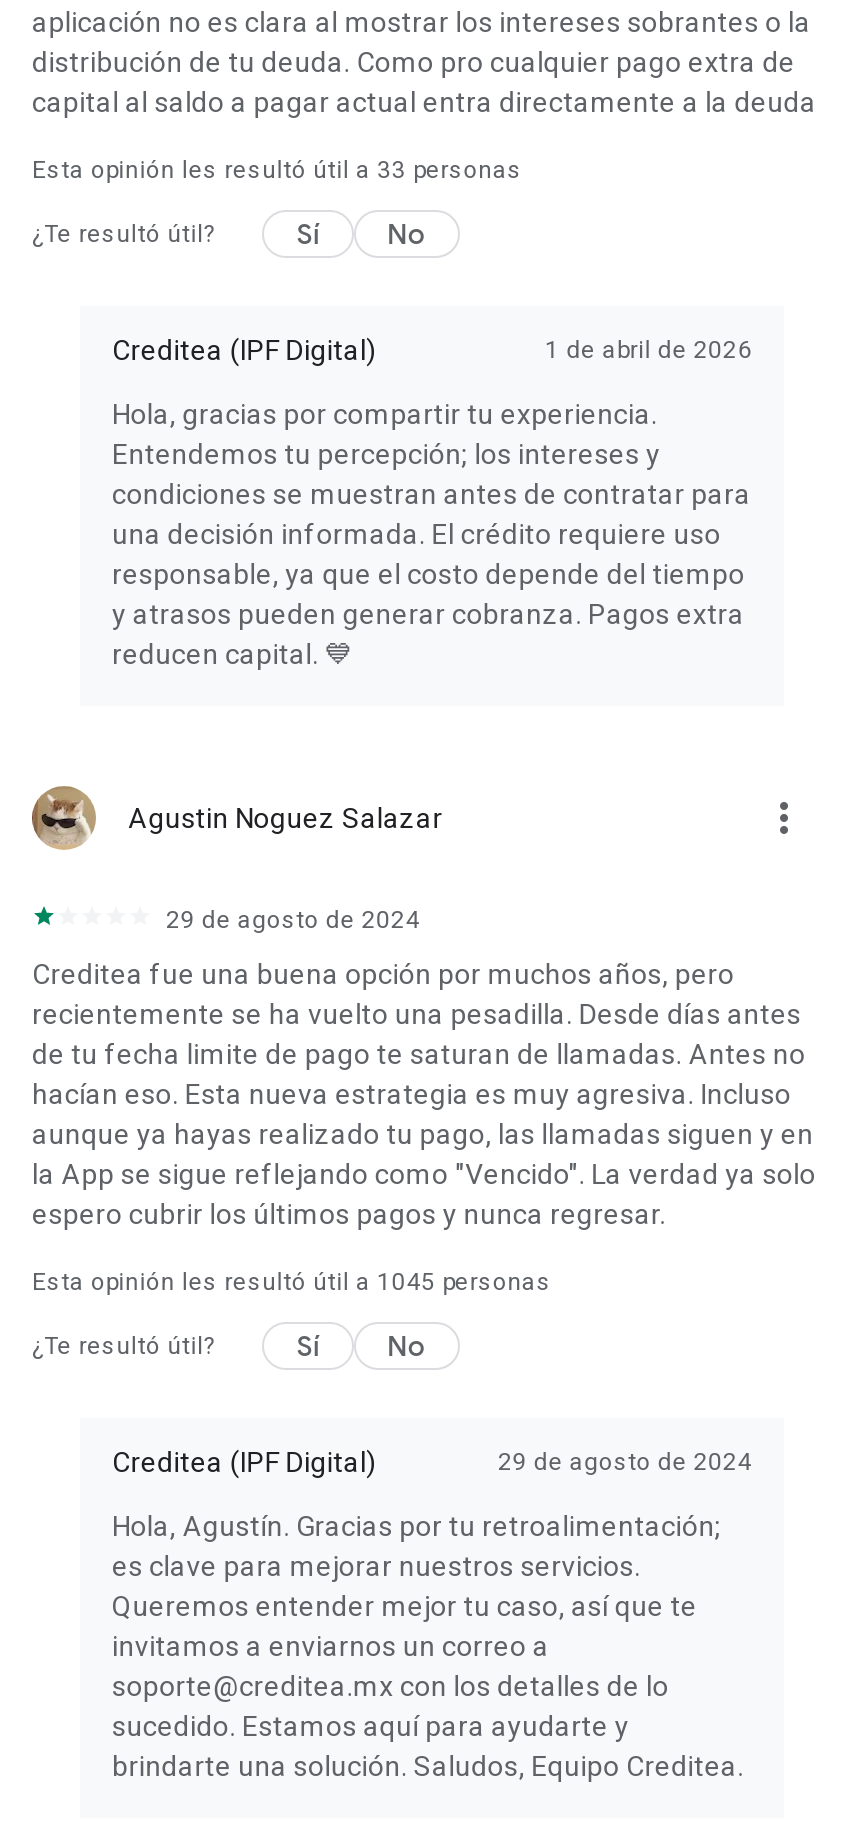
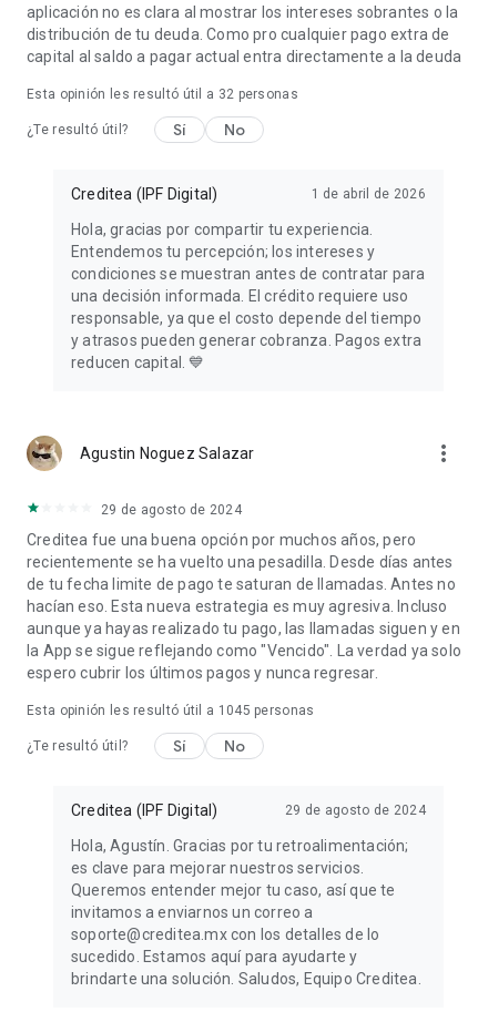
- Esta opinión les resultó útil a 33 personas
+ Esta opinión les resultó útil a 32 personas
